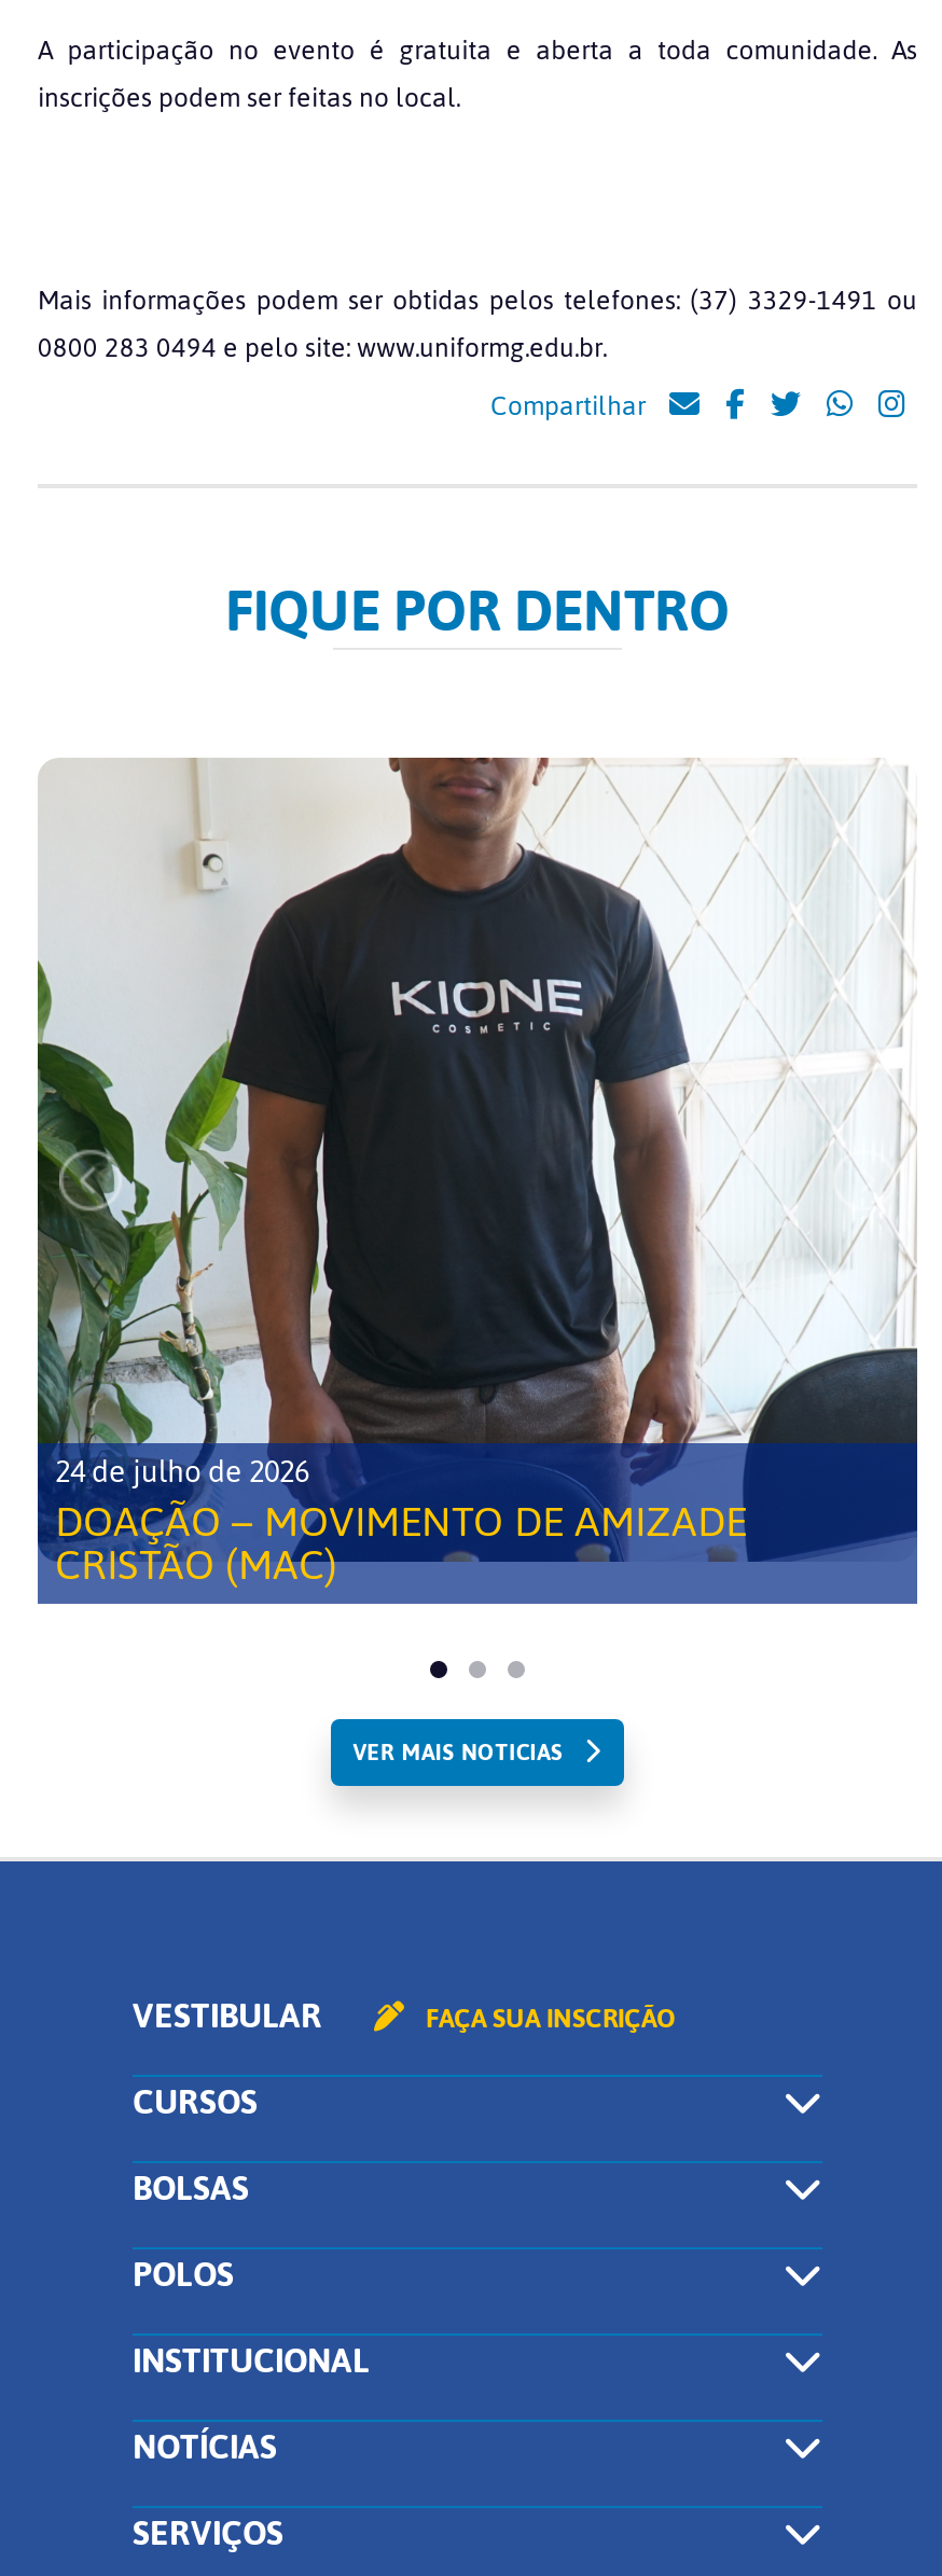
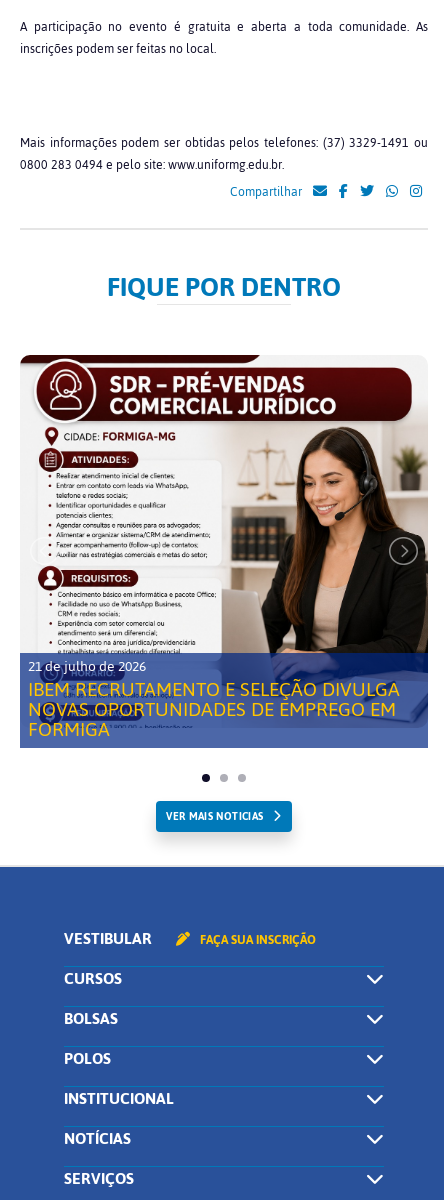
- [image]
- 24 de julho de 2026
- DOAÇÃO – MOVIMENTO DE AMIZADE
- CRISTÃO (MAC)
+ [image]
+ 21 de julho de 2026
+ IBEM RECRUTAMENTO E SELEÇÃO DIVULGA
+ NOVAS OPORTUNIDADES DE EMPREGO EM
+ FORMIGA
